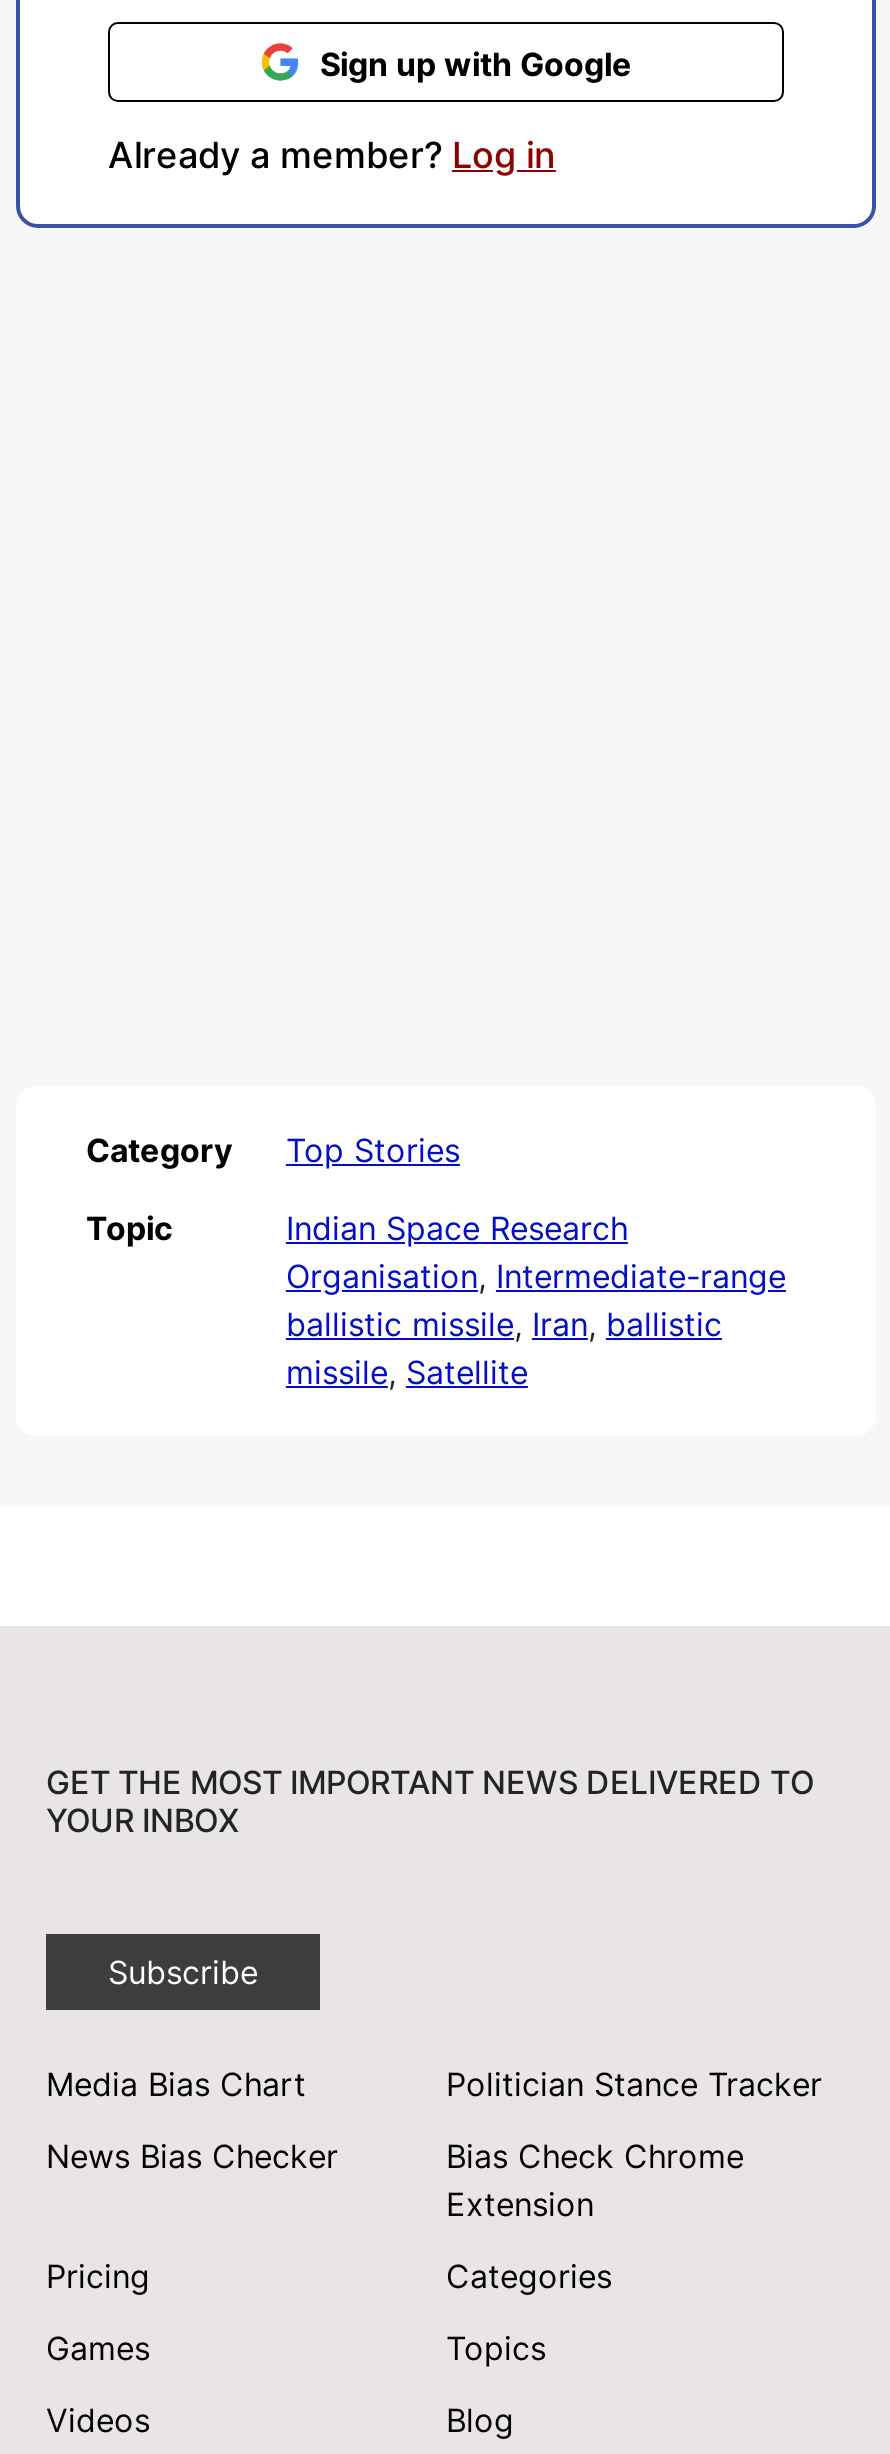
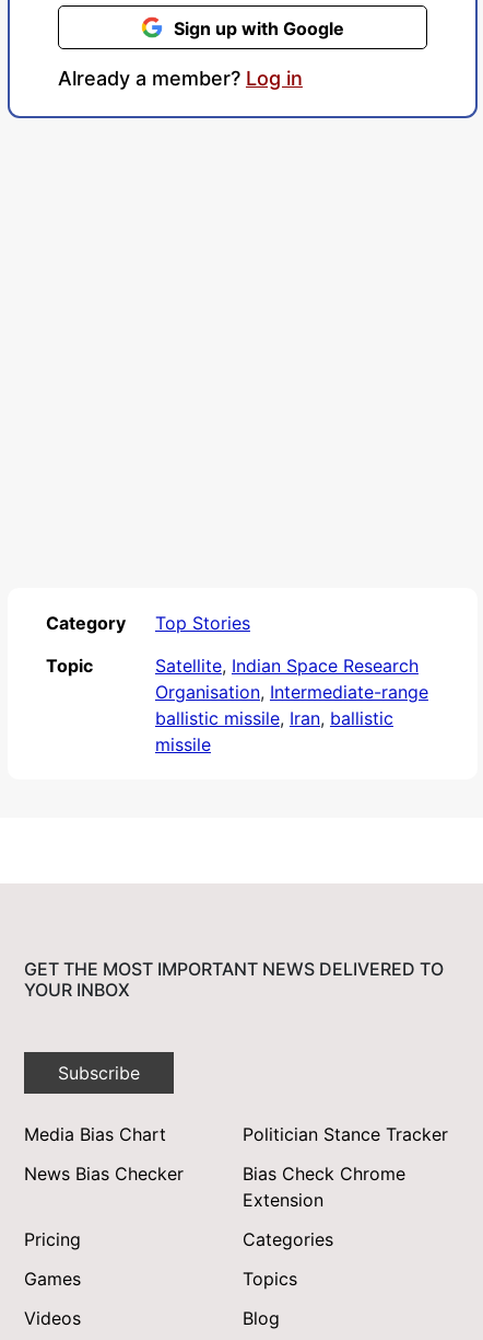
- Indian Space Research
+ Satellite, Indian Space Research

- missile, Satellite
+ missile
